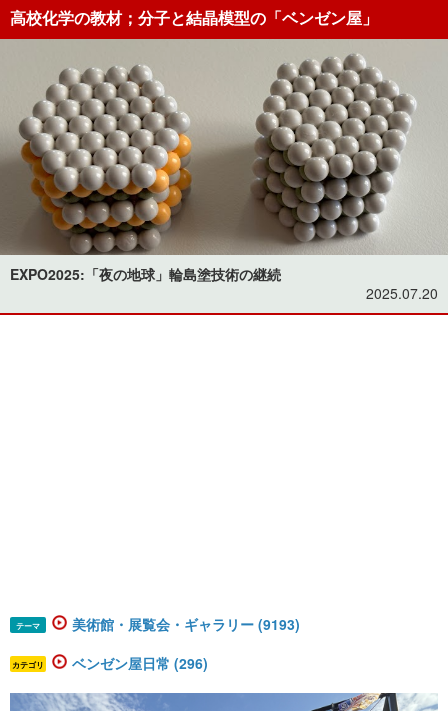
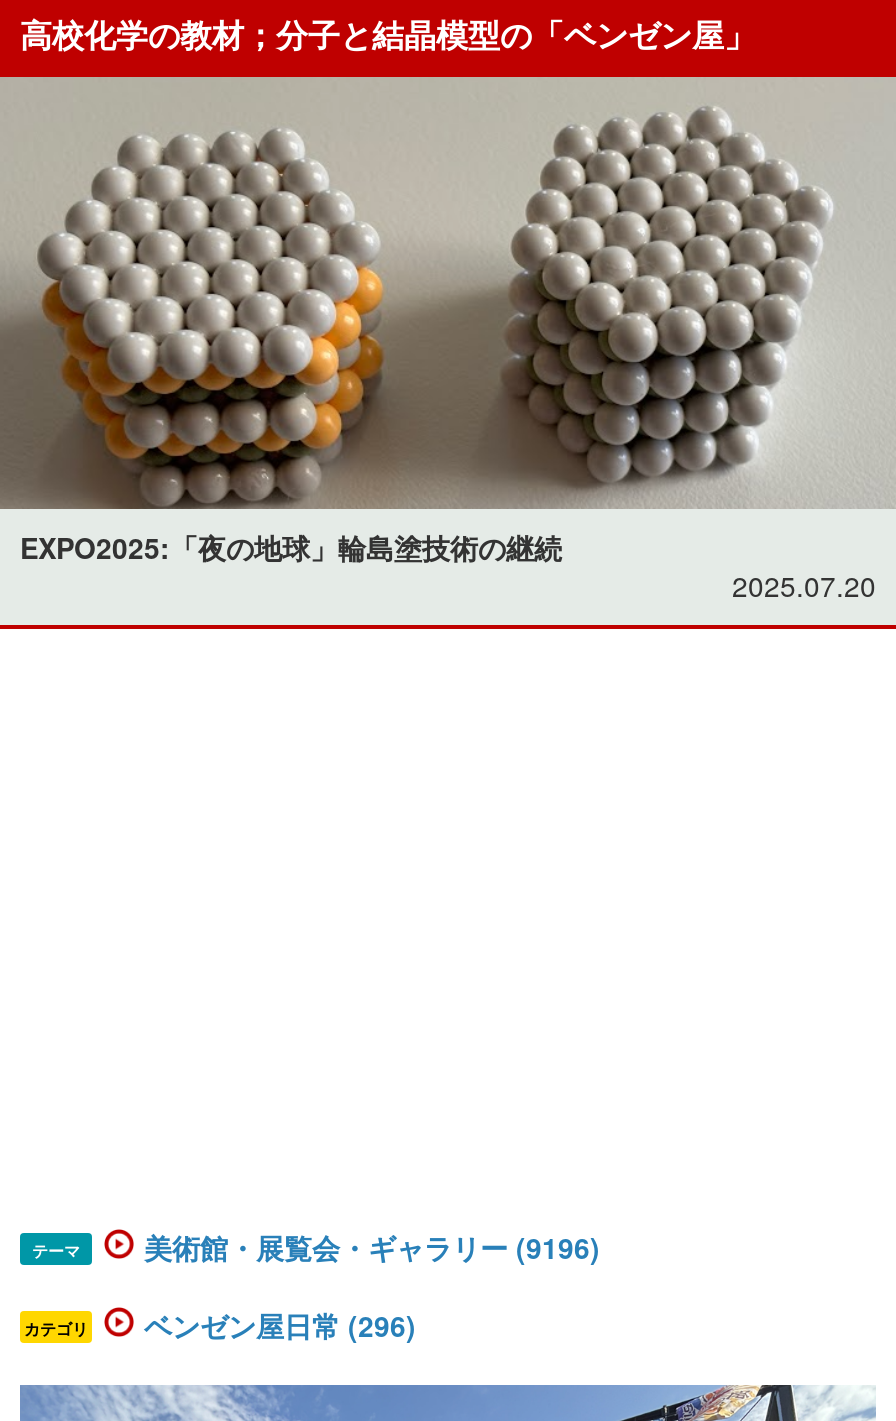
- 美術館・展覧会・ギャラリー (9193)
+ 美術館・展覧会・ギャラリー (9196)
